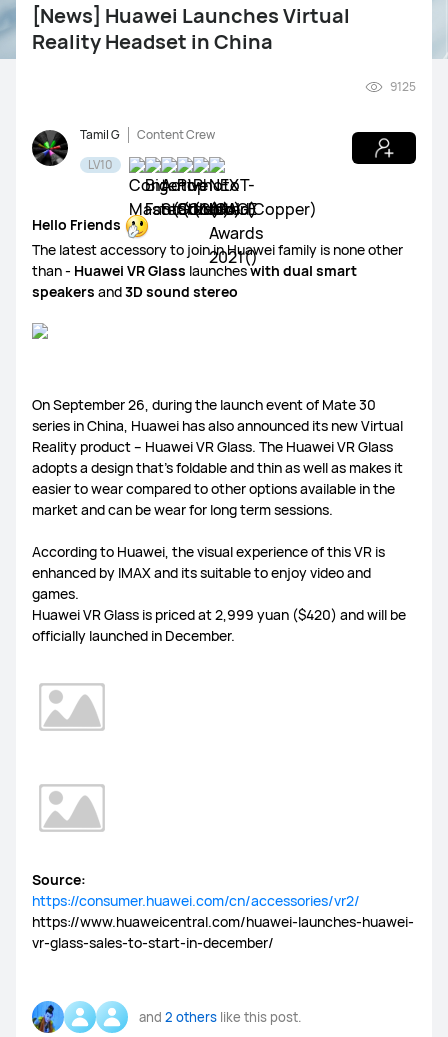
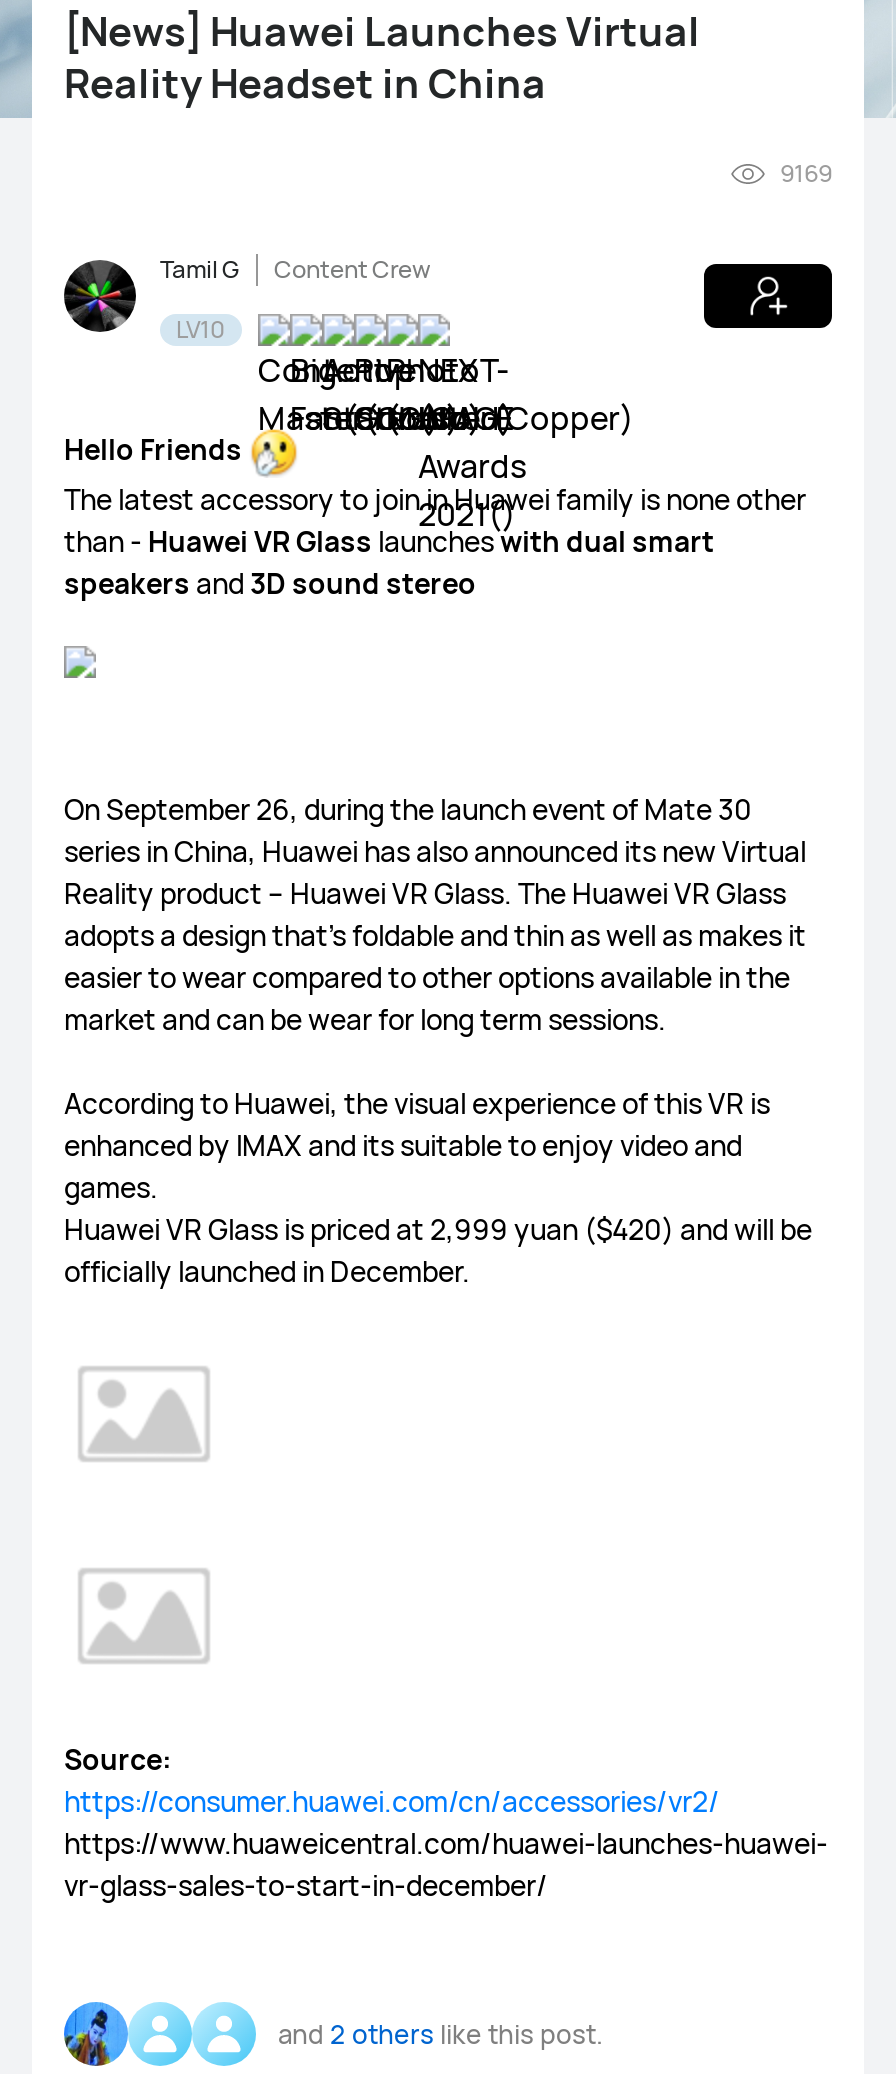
- 9125
+ 9169
